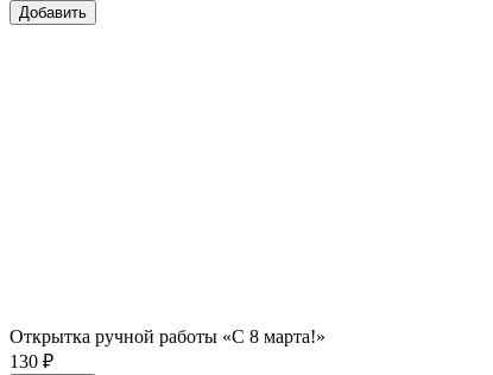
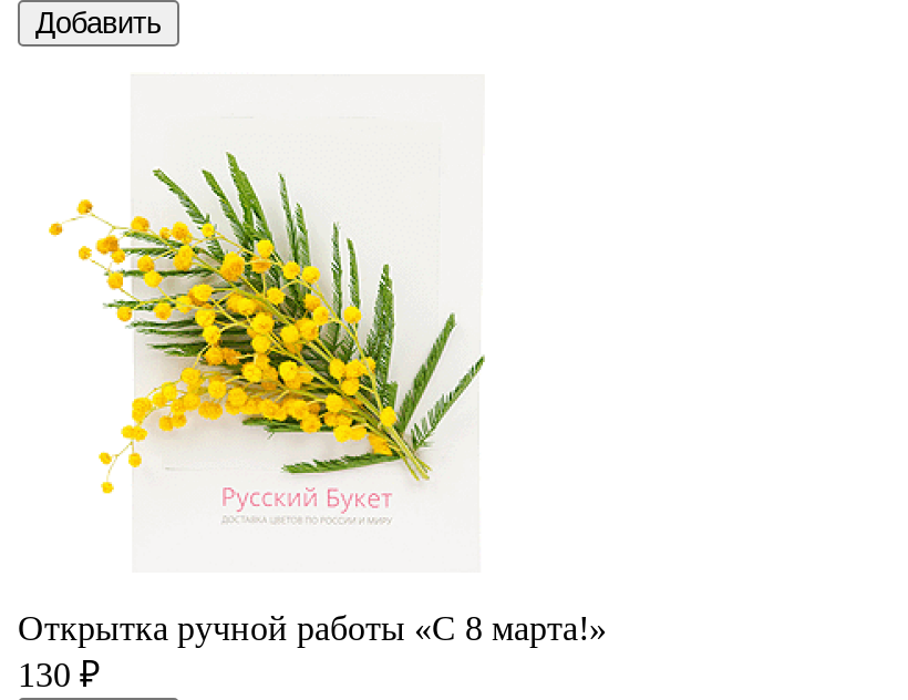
+ [image]
